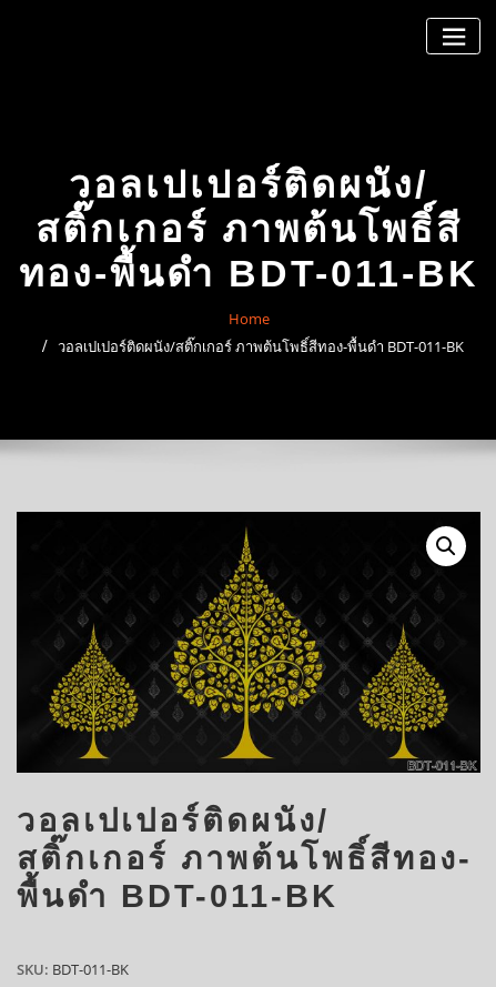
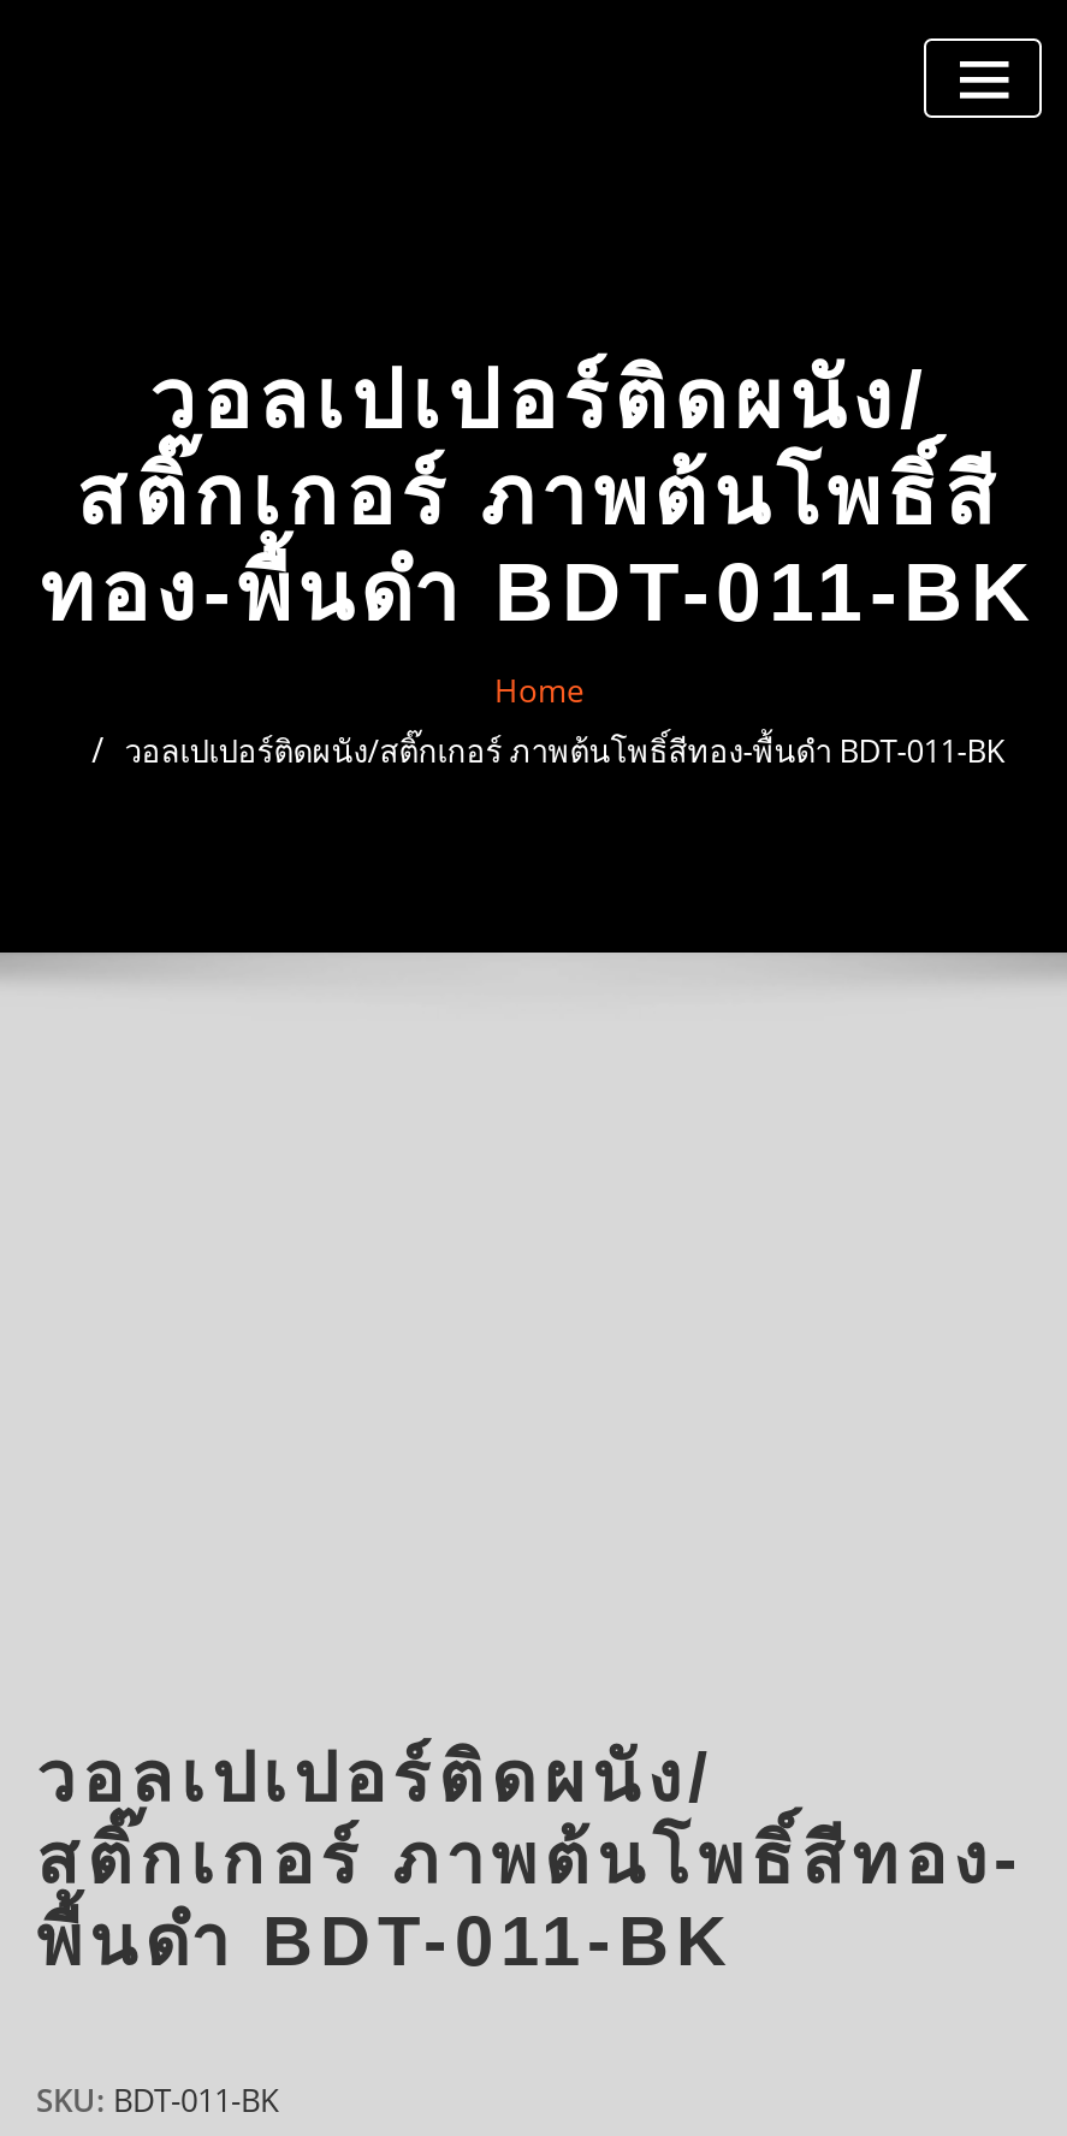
- [image]
